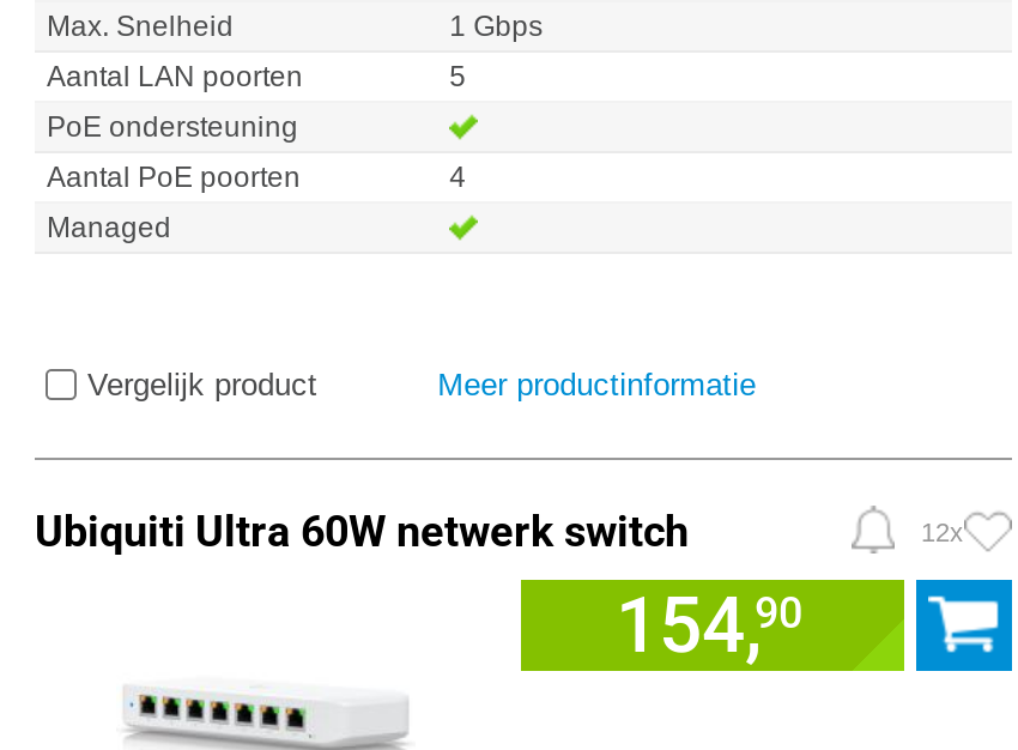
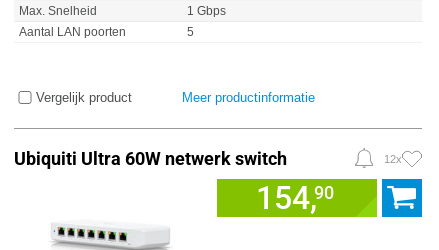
- PoE ondersteuning
- Aantal PoE poorten
- 4
- Managed
